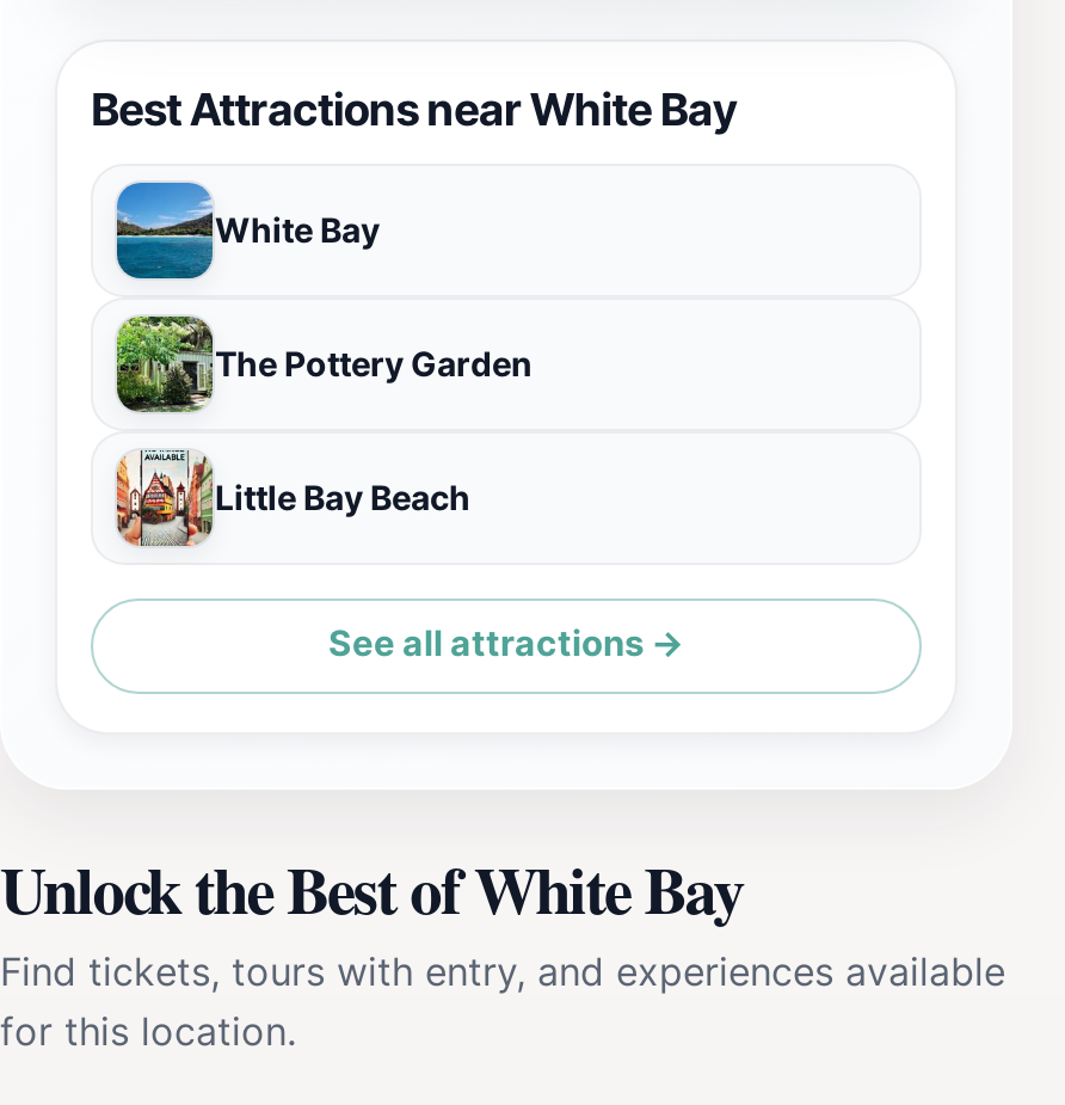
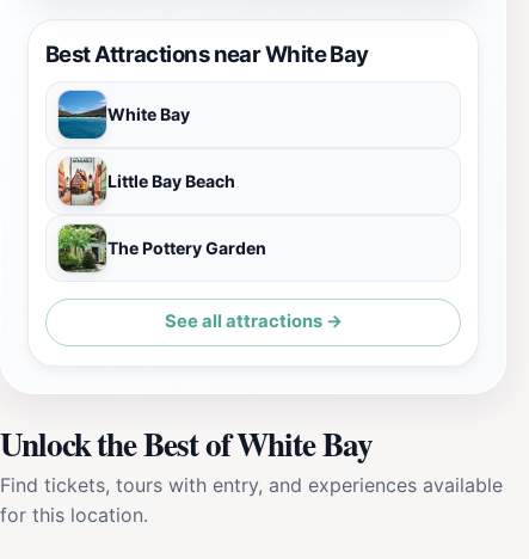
moved down: [image] | The Pottery Garden

moved up: [image] | Little Bay Beach
